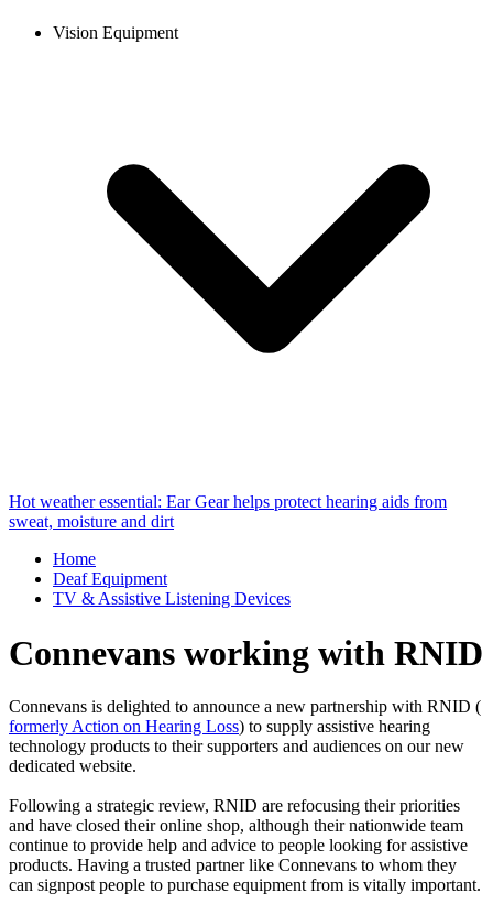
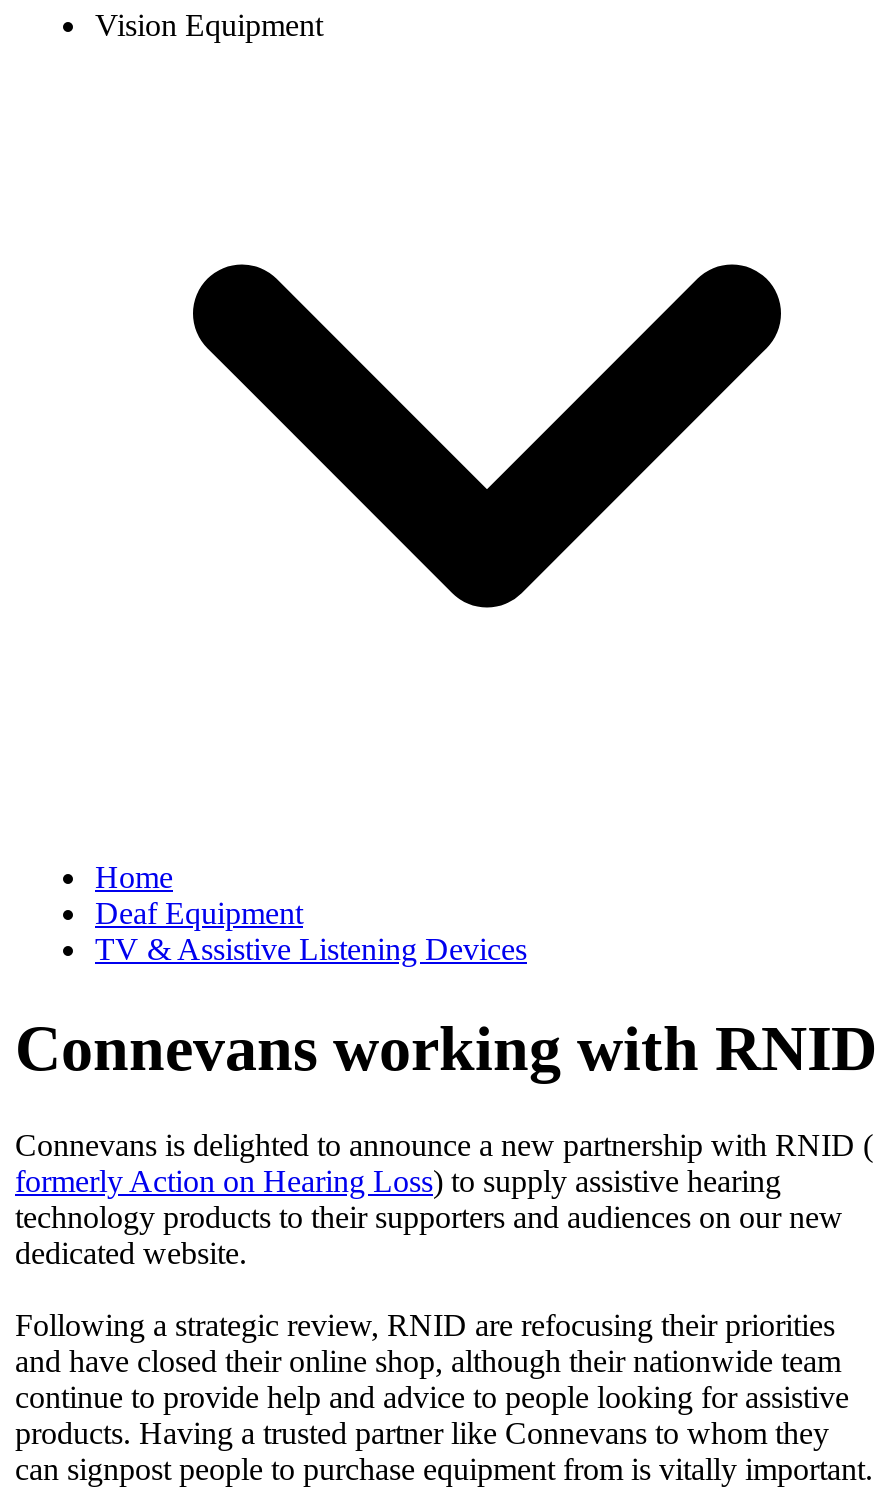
- Hot weather essential: Ear Gear helps protect hearing aids from
- sweat, moisture and dirt
